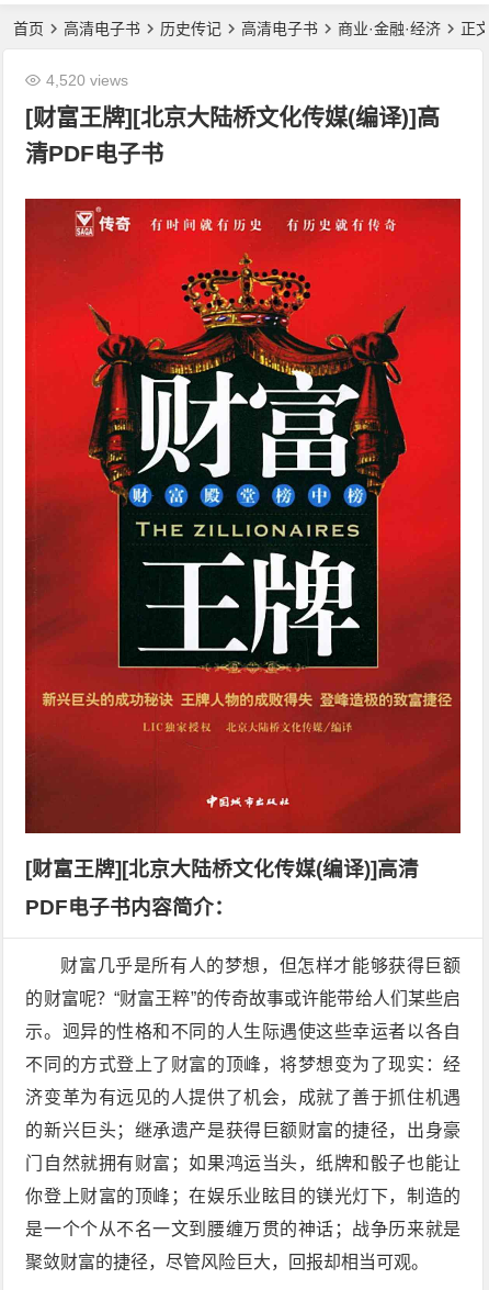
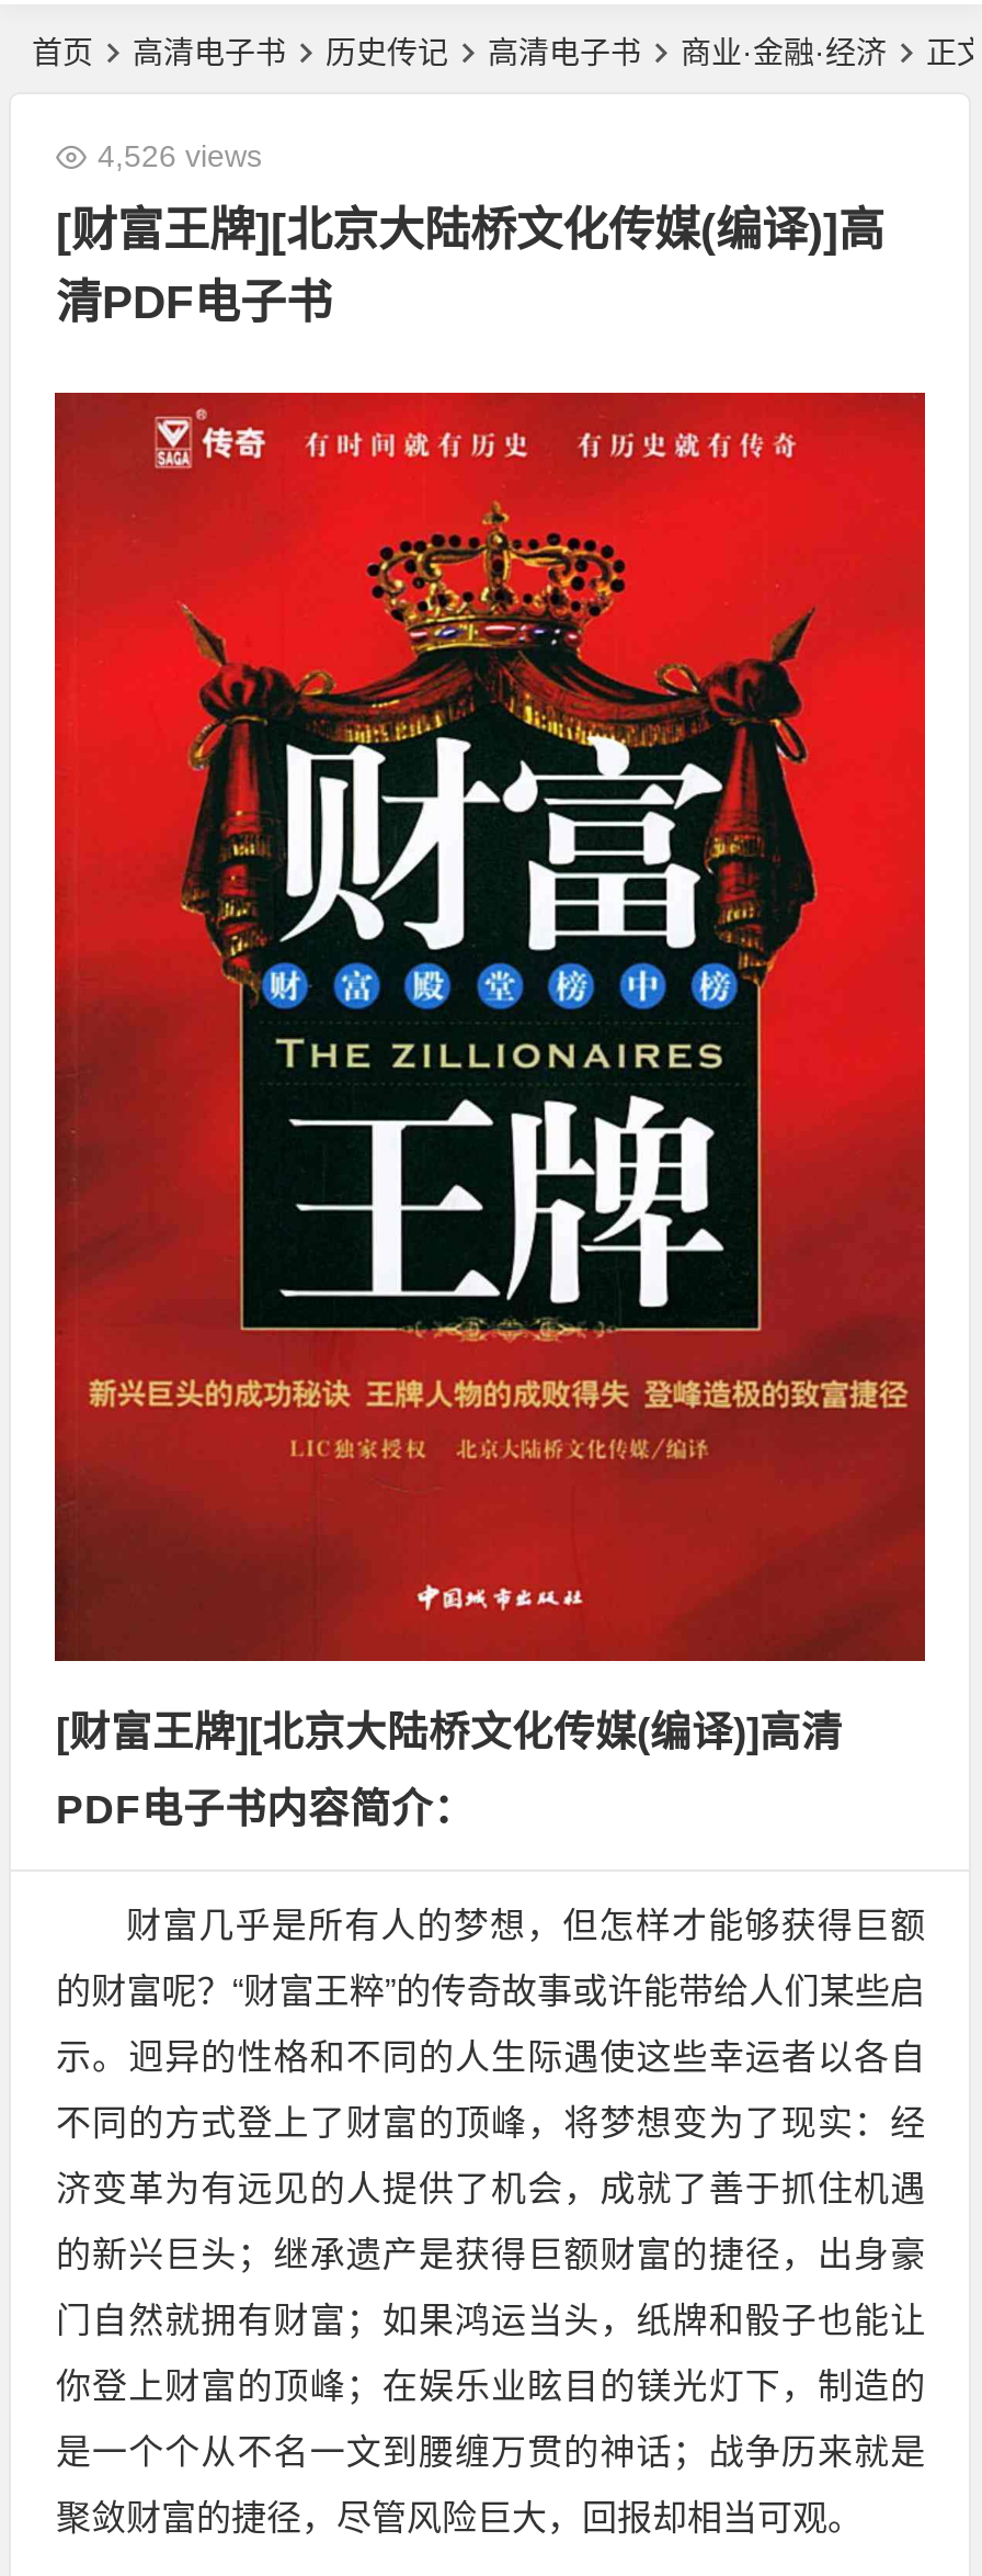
- 4,520 views
+ 4,526 views
